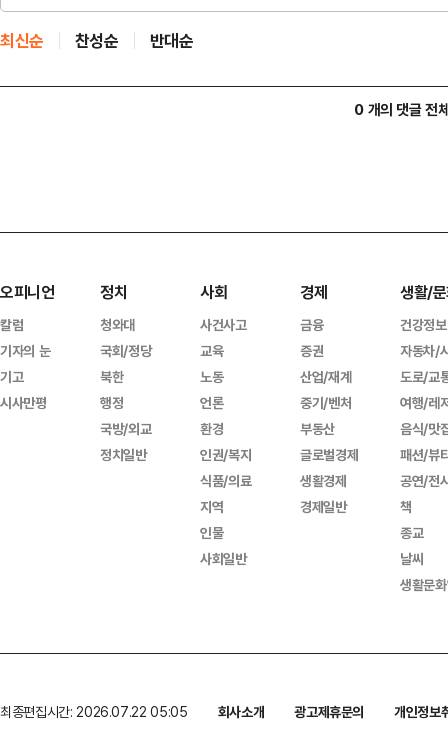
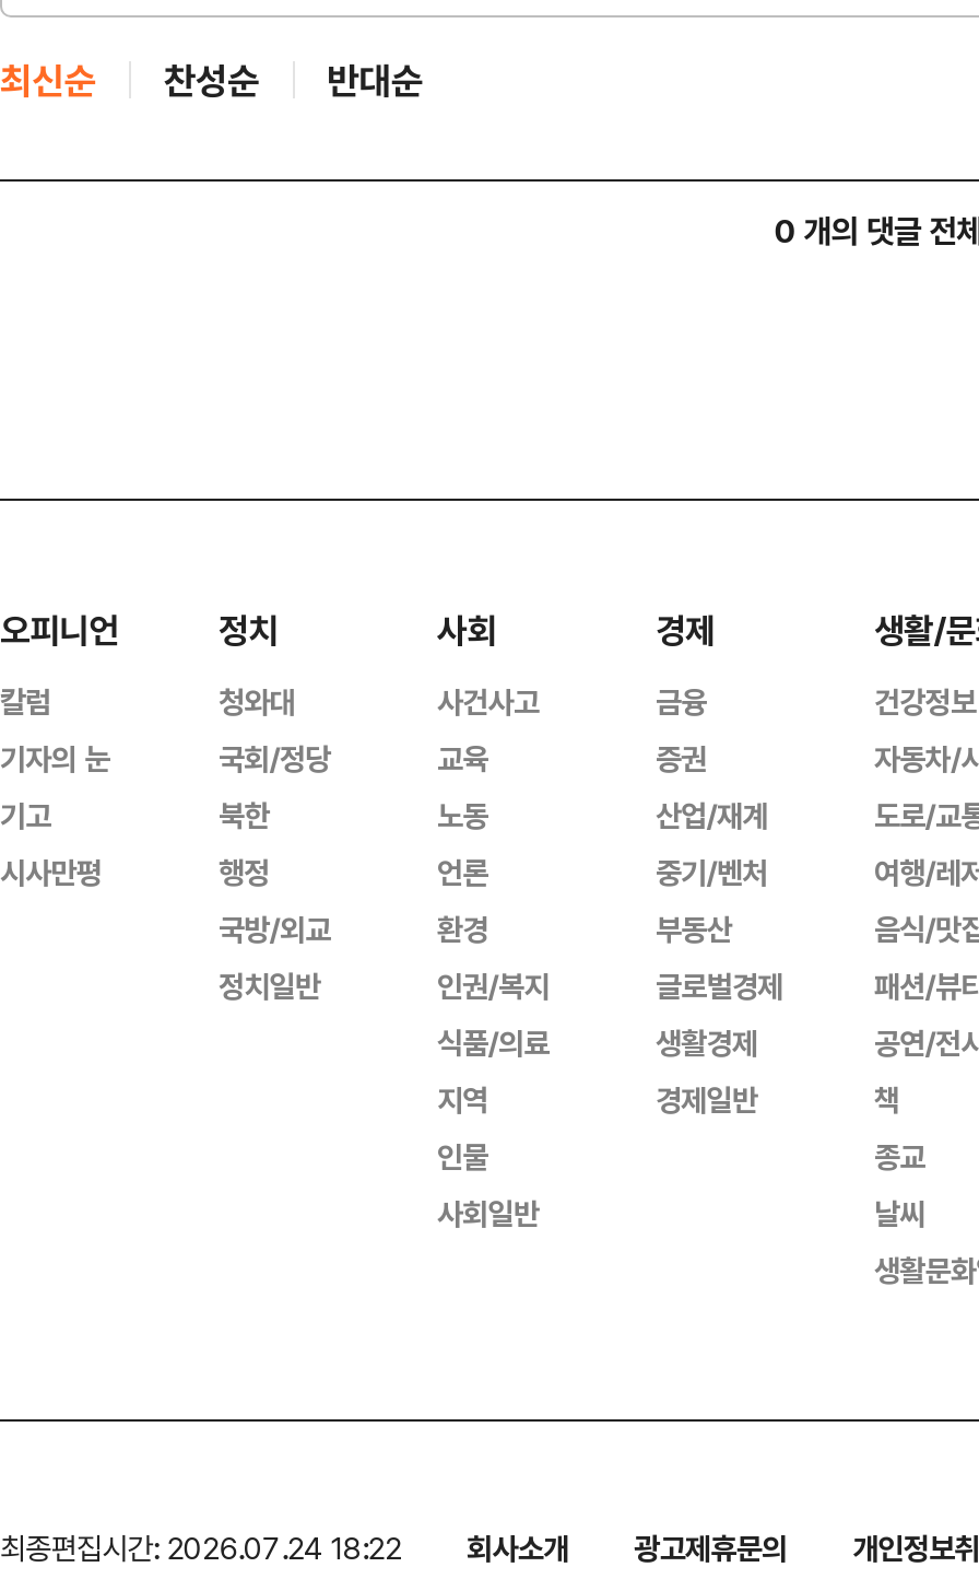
- 최종편집시간: 2026.07.22 05:05
+ 최종편집시간: 2026.07.24 18:22
